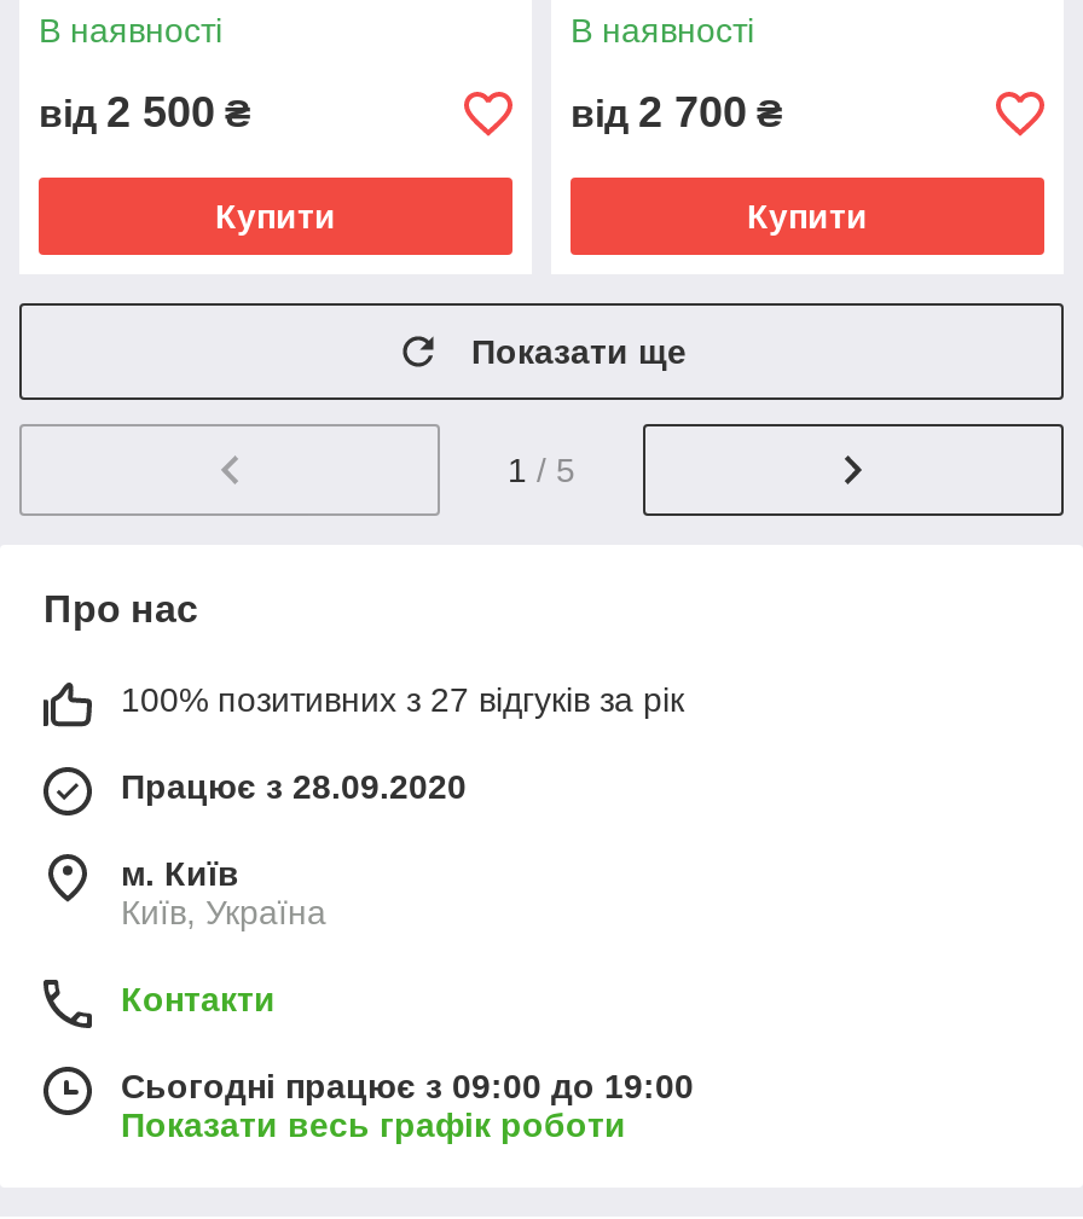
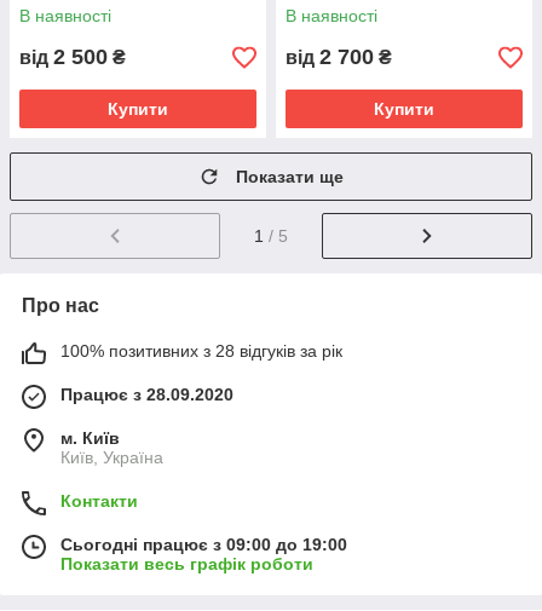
- 100% позитивних з 27 відгуків за рік
+ 100% позитивних з 28 відгуків за рік
